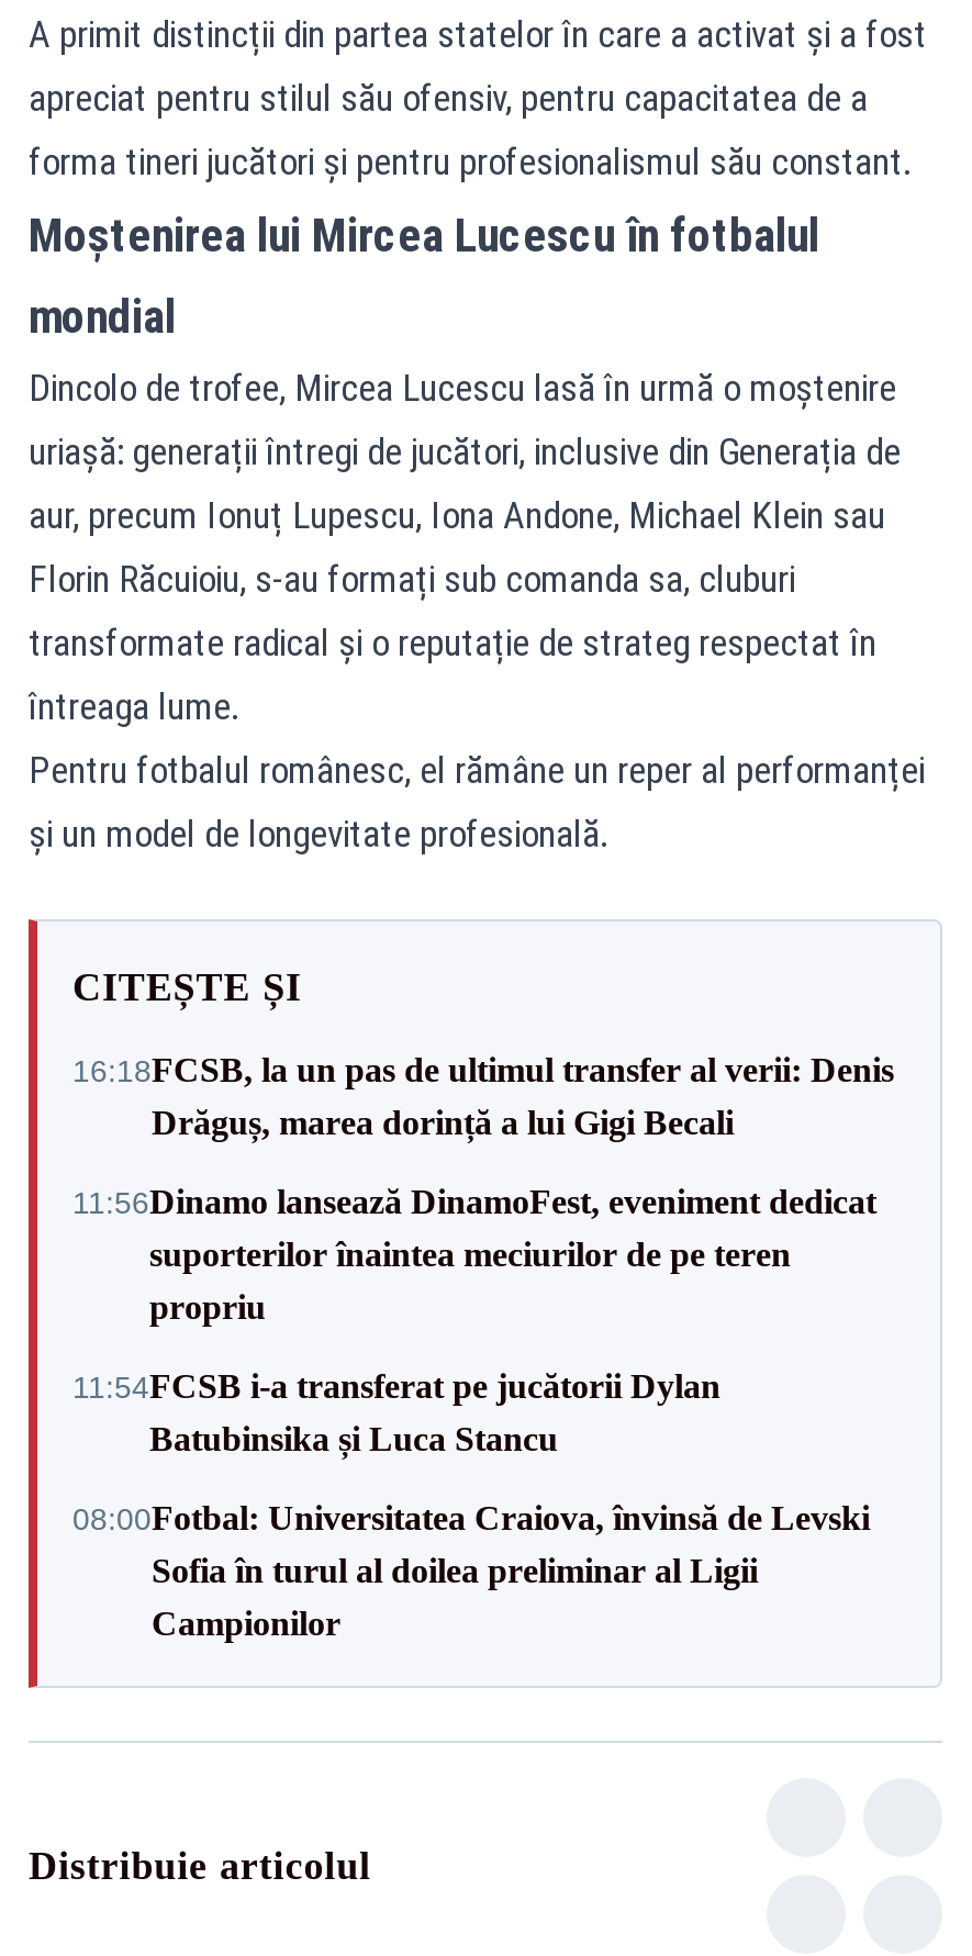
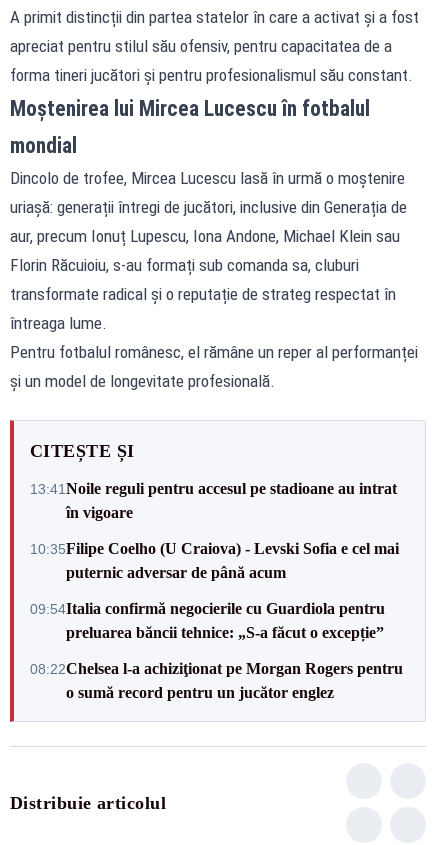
- 16:18FCSB, la un pas de ultimul transfer al verii: Denis
- Drăguș, marea dorință a lui Gigi Becali
+ 13:41Noile reguli pentru accesul pe stadioane au intrat
+ în vigoare

- 11:56Dinamo lansează DinamoFest, eveniment dedicat
- suporterilor înaintea meciurilor de pe teren
- propriu
+ 10:35Filipe Coelho (U Craiova) - Levski Sofia e cel mai
+ puternic adversar de până acum

- 11:54FCSB i-a transferat pe jucătorii Dylan
- Batubinsika și Luca Stancu
+ 09:54Italia confirmă negocierile cu Guardiola pentru
+ preluarea băncii tehnice: „S-a făcut o excepție”

- 08:00Fotbal: Universitatea Craiova, învinsă de Levski
- Sofia în turul al doilea preliminar al Ligii
- Campionilor
+ 08:22Chelsea l-a achiziţionat pe Morgan Rogers pentru
+ o sumă record pentru un jucător englez
